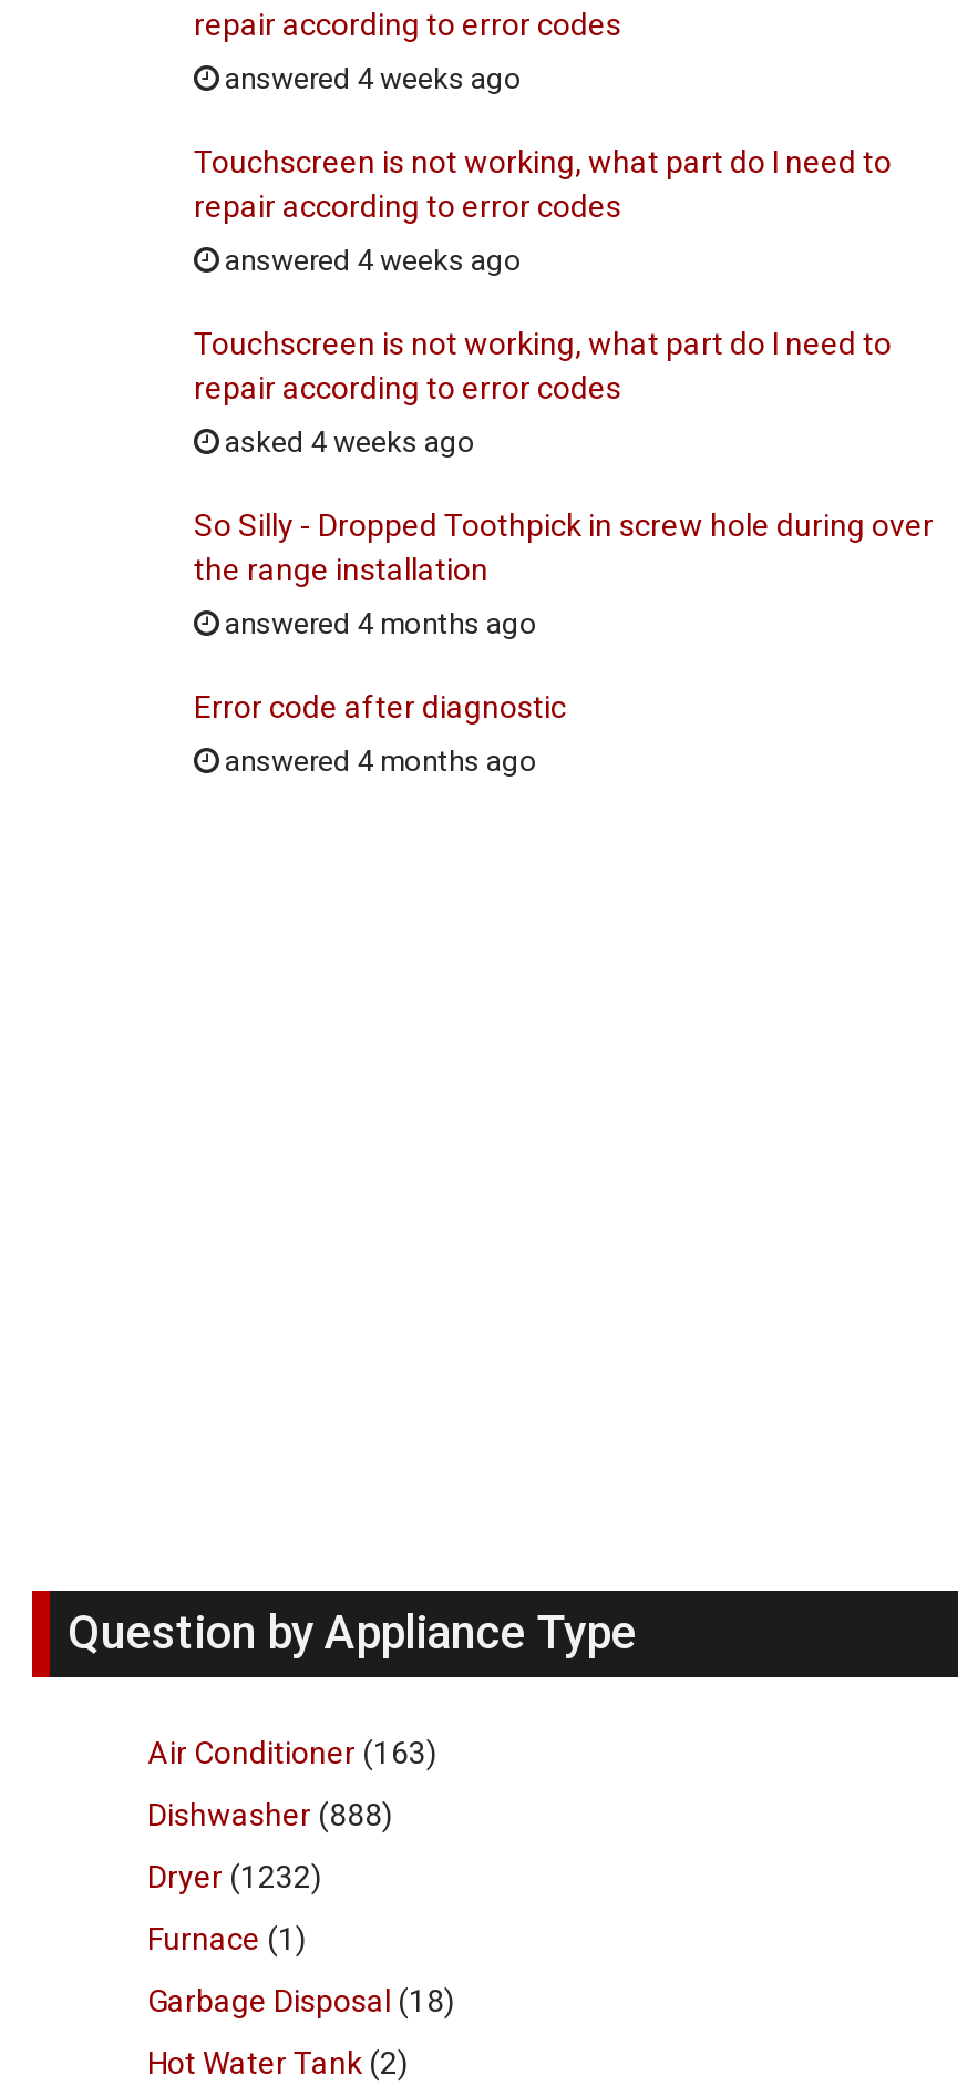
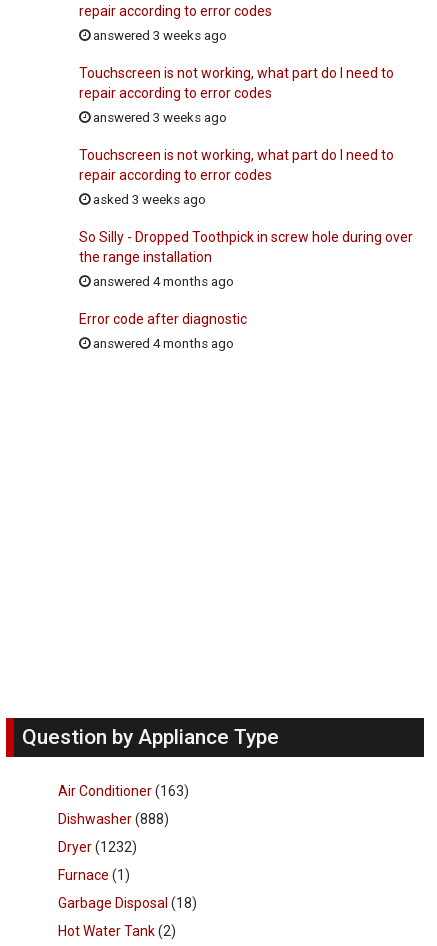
- answered 4 weeks ago
+ answered 3 weeks ago

- answered 4 weeks ago
+ answered 3 weeks ago

- asked 4 weeks ago
+ asked 3 weeks ago
